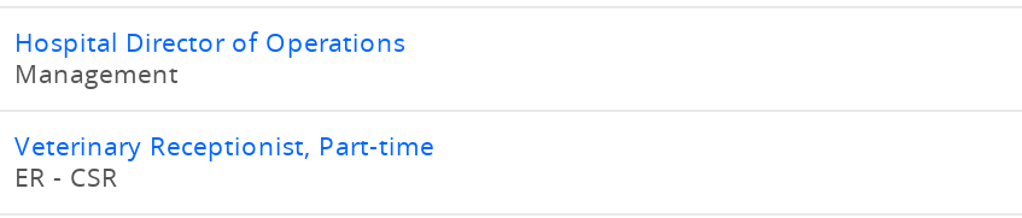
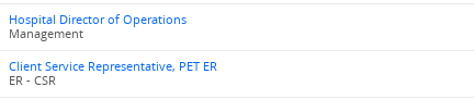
- Veterinary Receptionist, Part-time
+ Client Service Representative, PET ER
